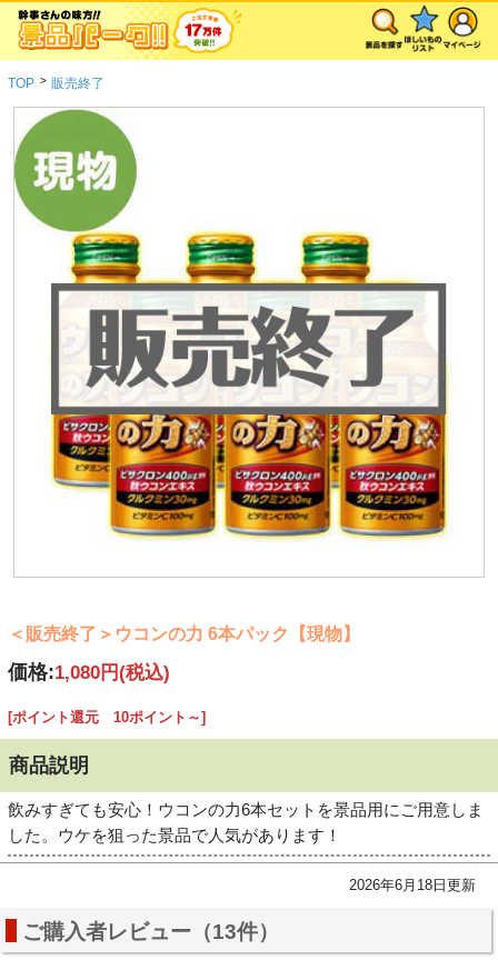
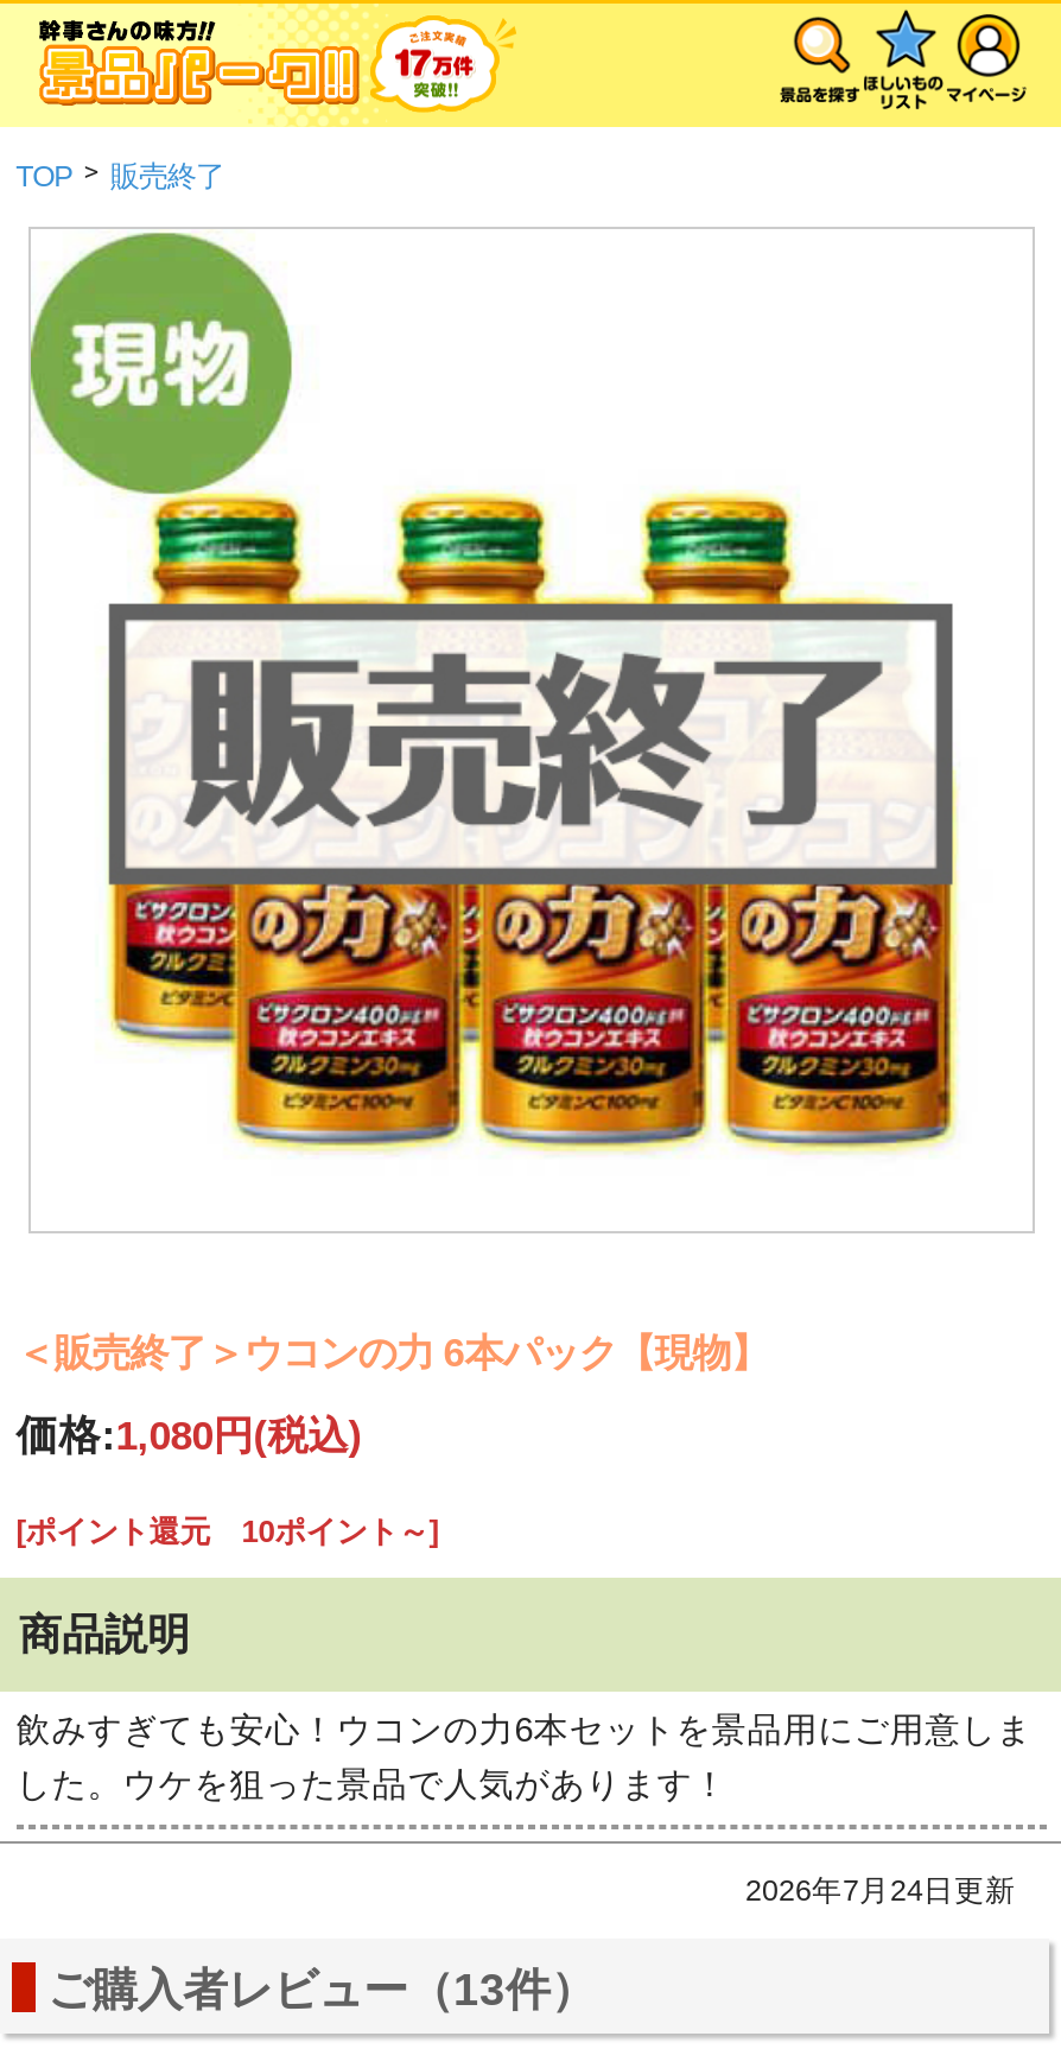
- 2026年6月18日更新
+ 2026年7月24日更新
